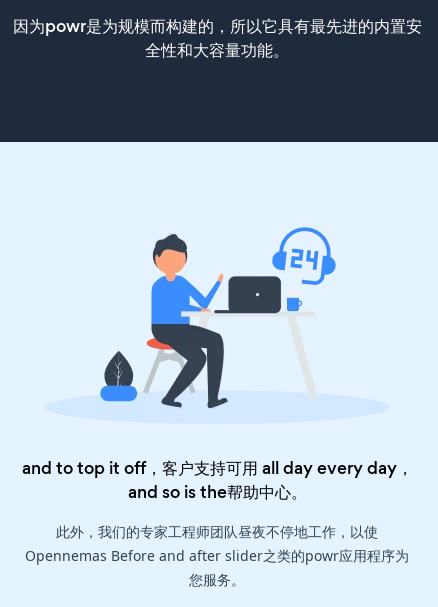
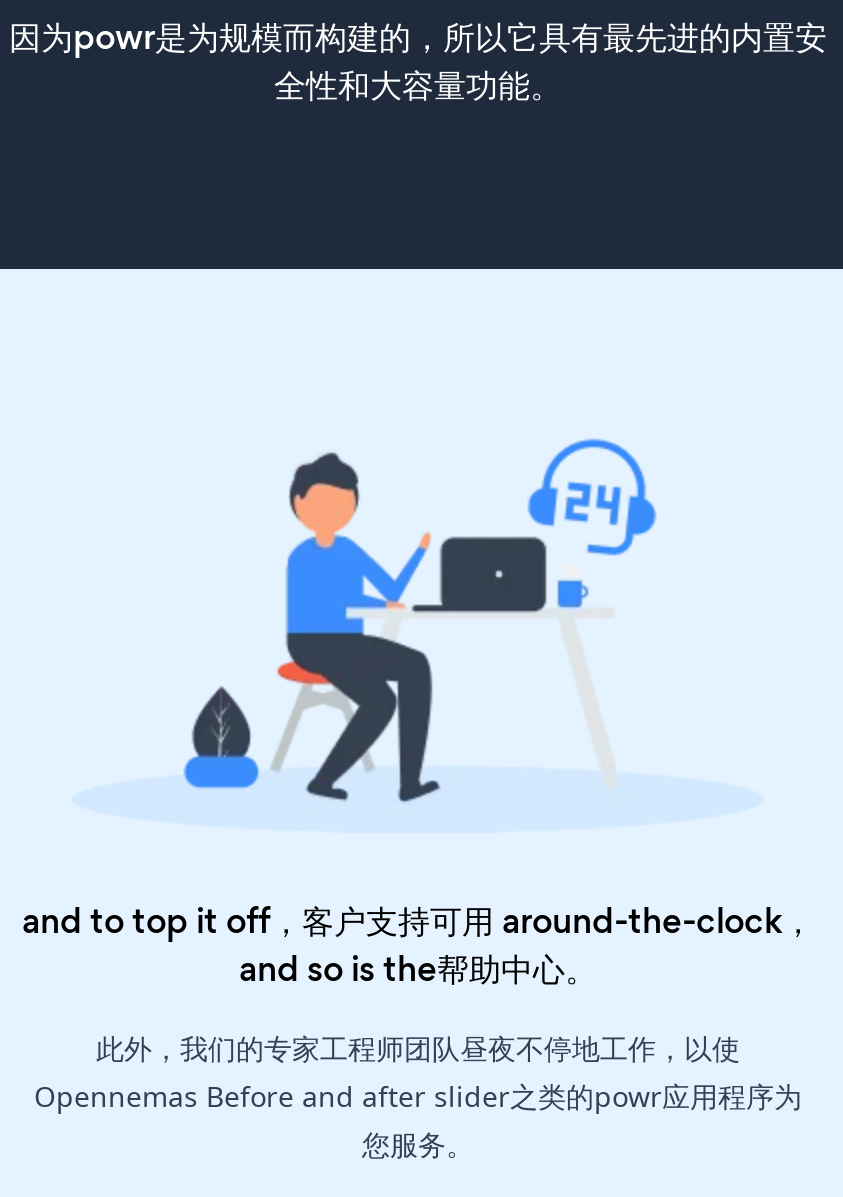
- and to top it off，客户支持可用 all day every day，
+ and to top it off，客户支持可用 around-the-clock，
